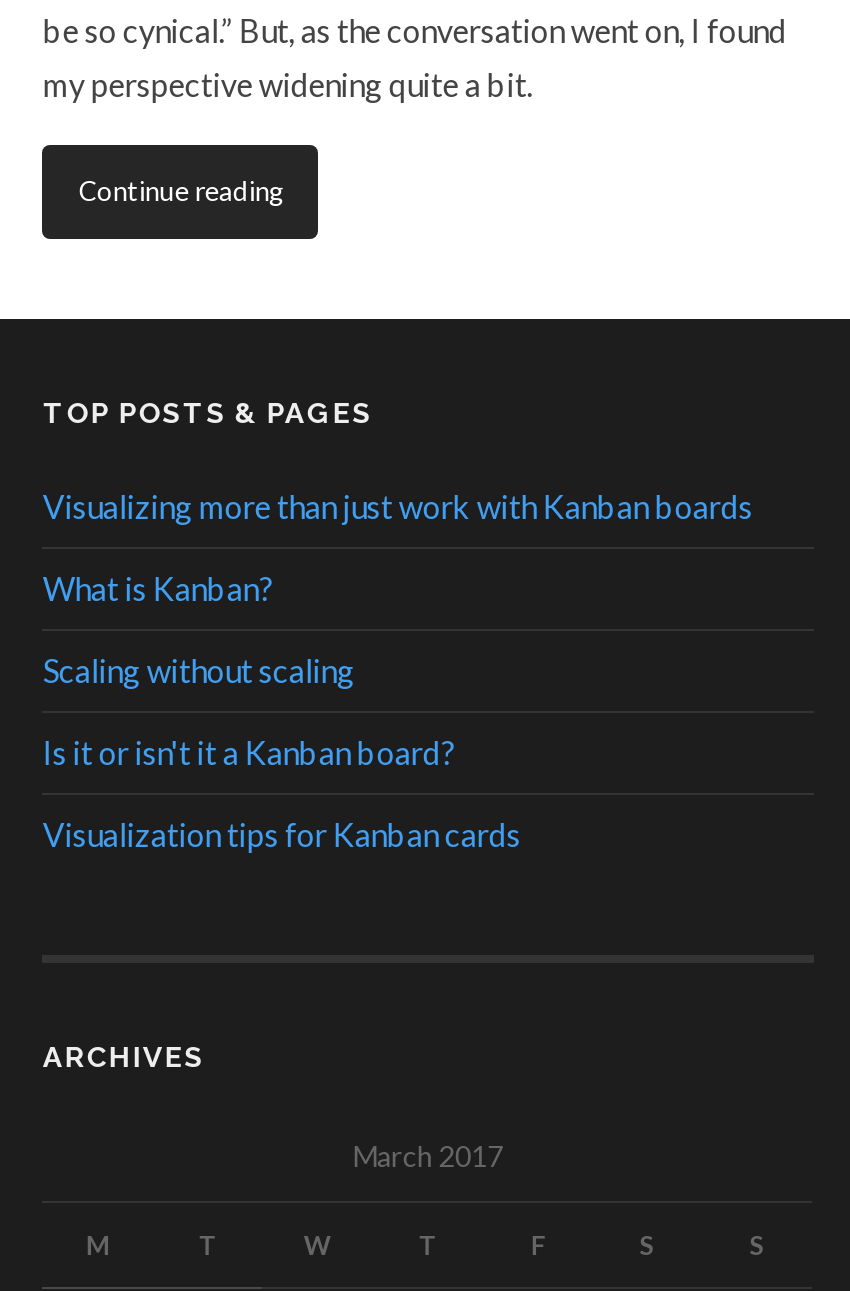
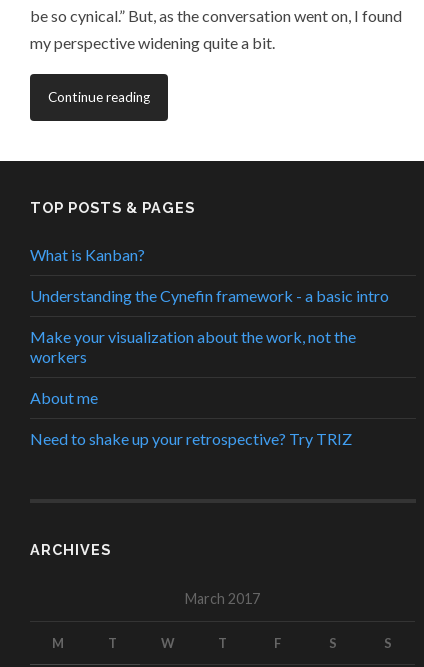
- Visualizing more than just work with Kanban boards

moved up: What is Kanban?

- Scaling without scaling
- Is it or isn't it a Kanban board?
- Visualization tips for Kanban cards
+ Understanding the Cynefin framework - a basic intro
+ Make your visualization about the work, not the
+ workers
+ About me
+ Need to shake up your retrospective? Try TRIZ
